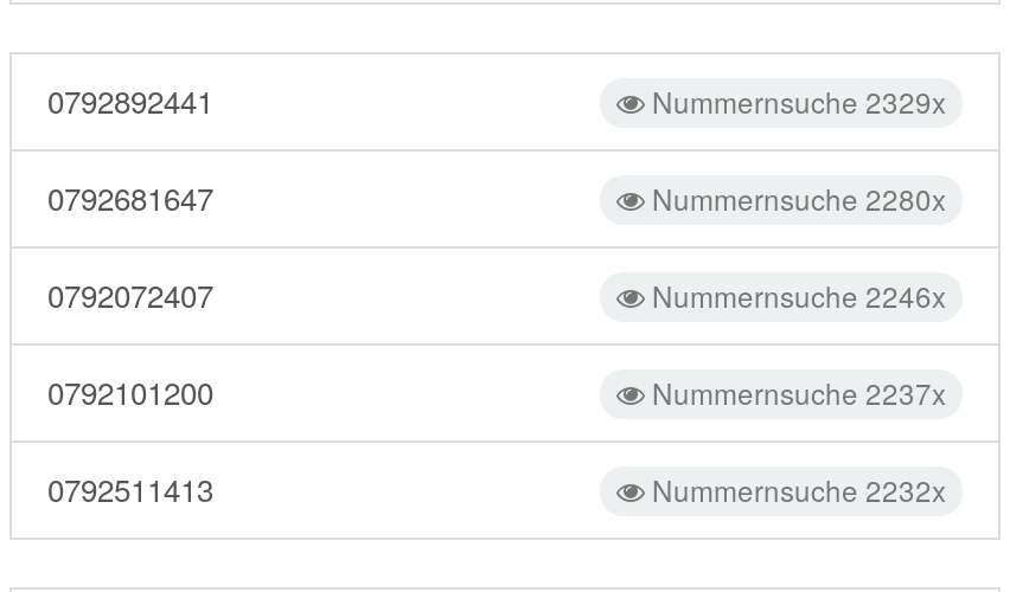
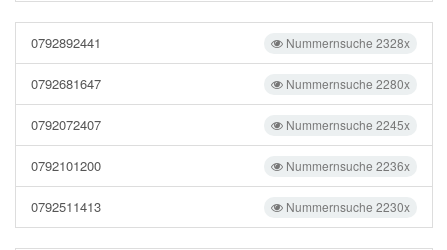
- Nummernsuche 2329x
+ Nummernsuche 2328x

- Nummernsuche 2246x
+ Nummernsuche 2245x

- Nummernsuche 2237x
+ Nummernsuche 2236x

- Nummernsuche 2232x
+ Nummernsuche 2230x
